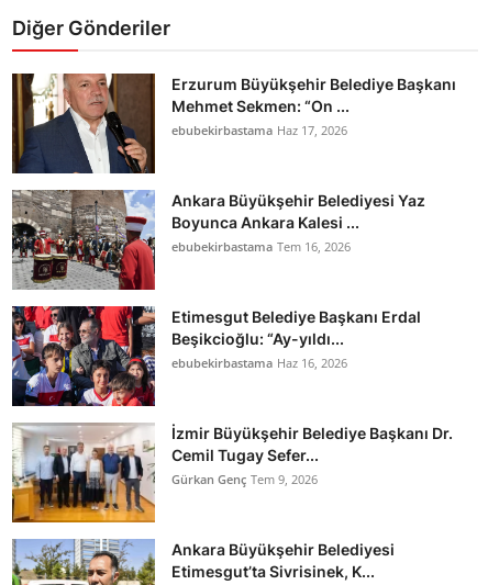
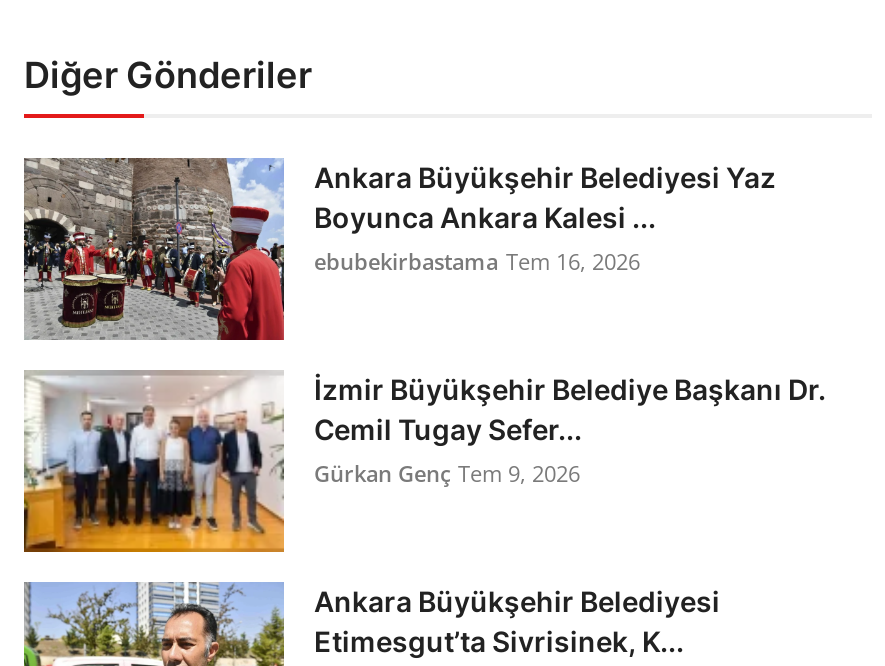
- [image]
- Erzurum Büyükşehir Belediye Başkanı
- Mehmet Sekmen: “On ...
- ebubekirbastama Haz 17, 2026

- [image]
- Etimesgut Belediye Başkanı Erdal
- Beşikcioğlu: “Ay-yıldı...
- ebubekirbastama Haz 16, 2026
